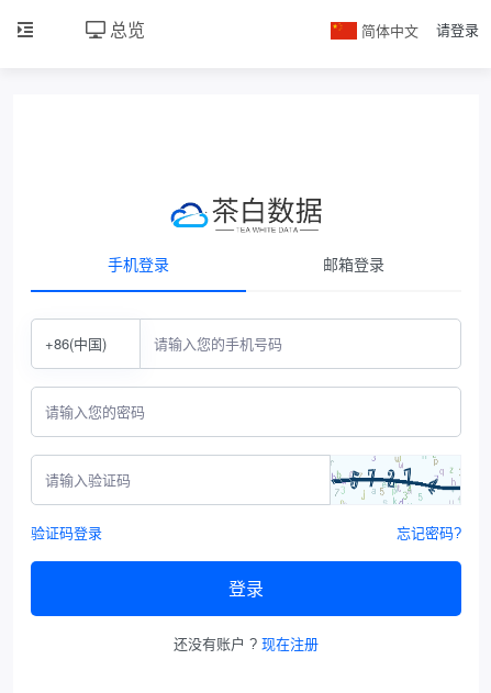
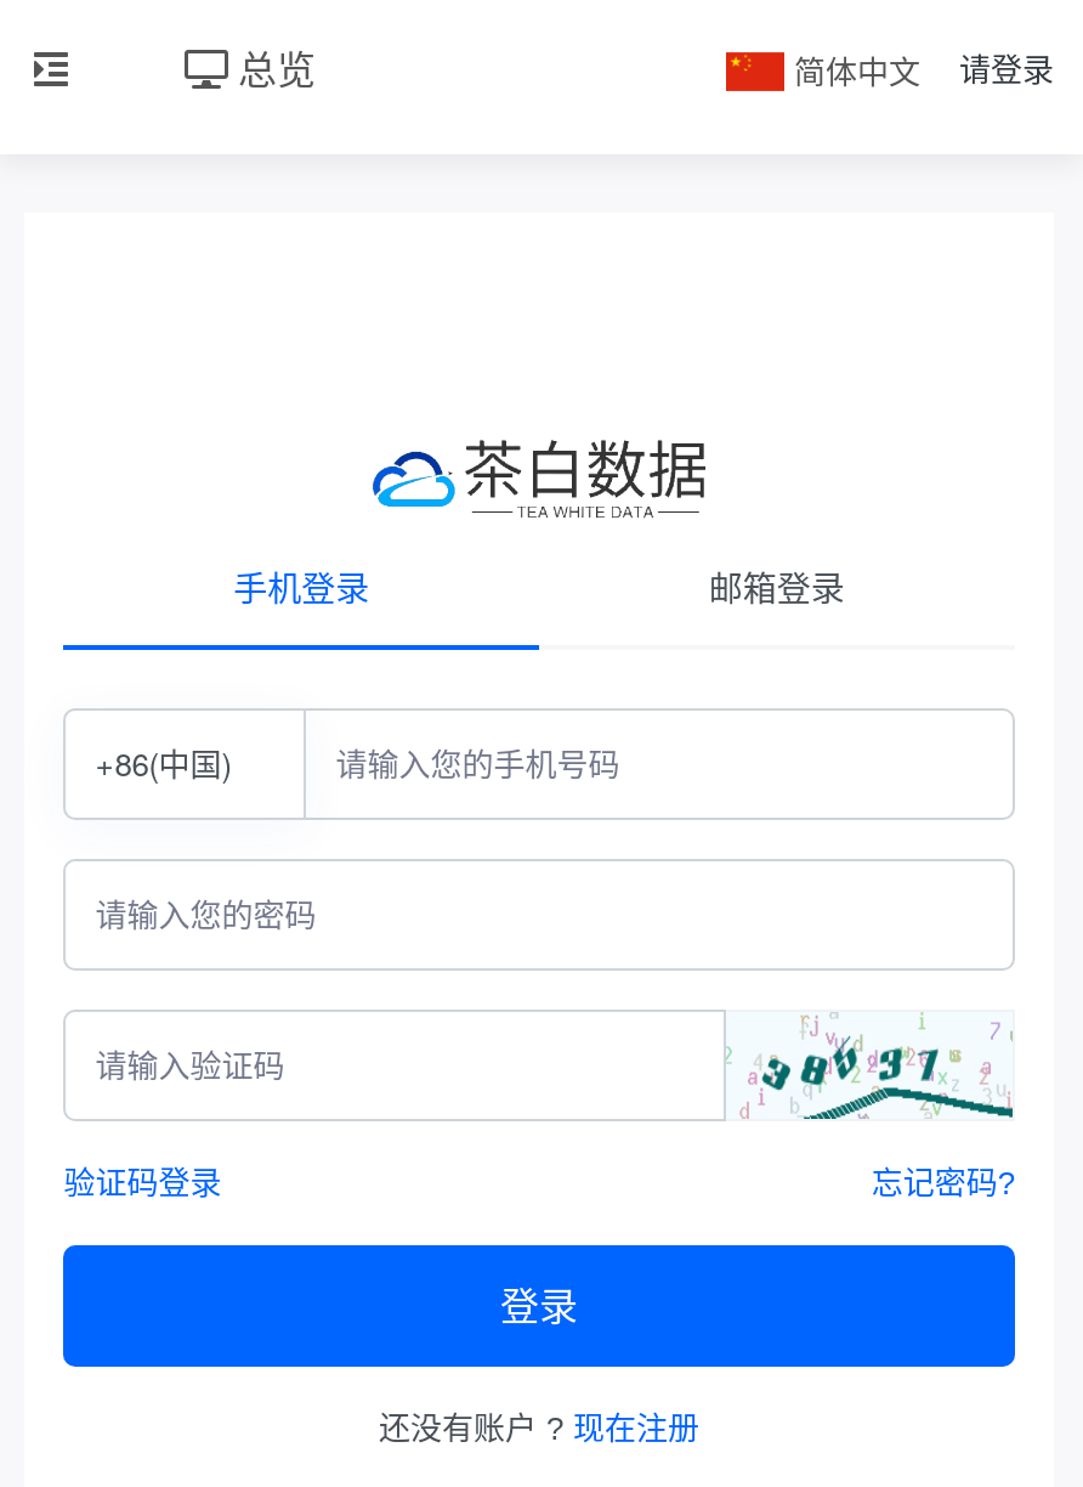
- [image]
+ [image]
